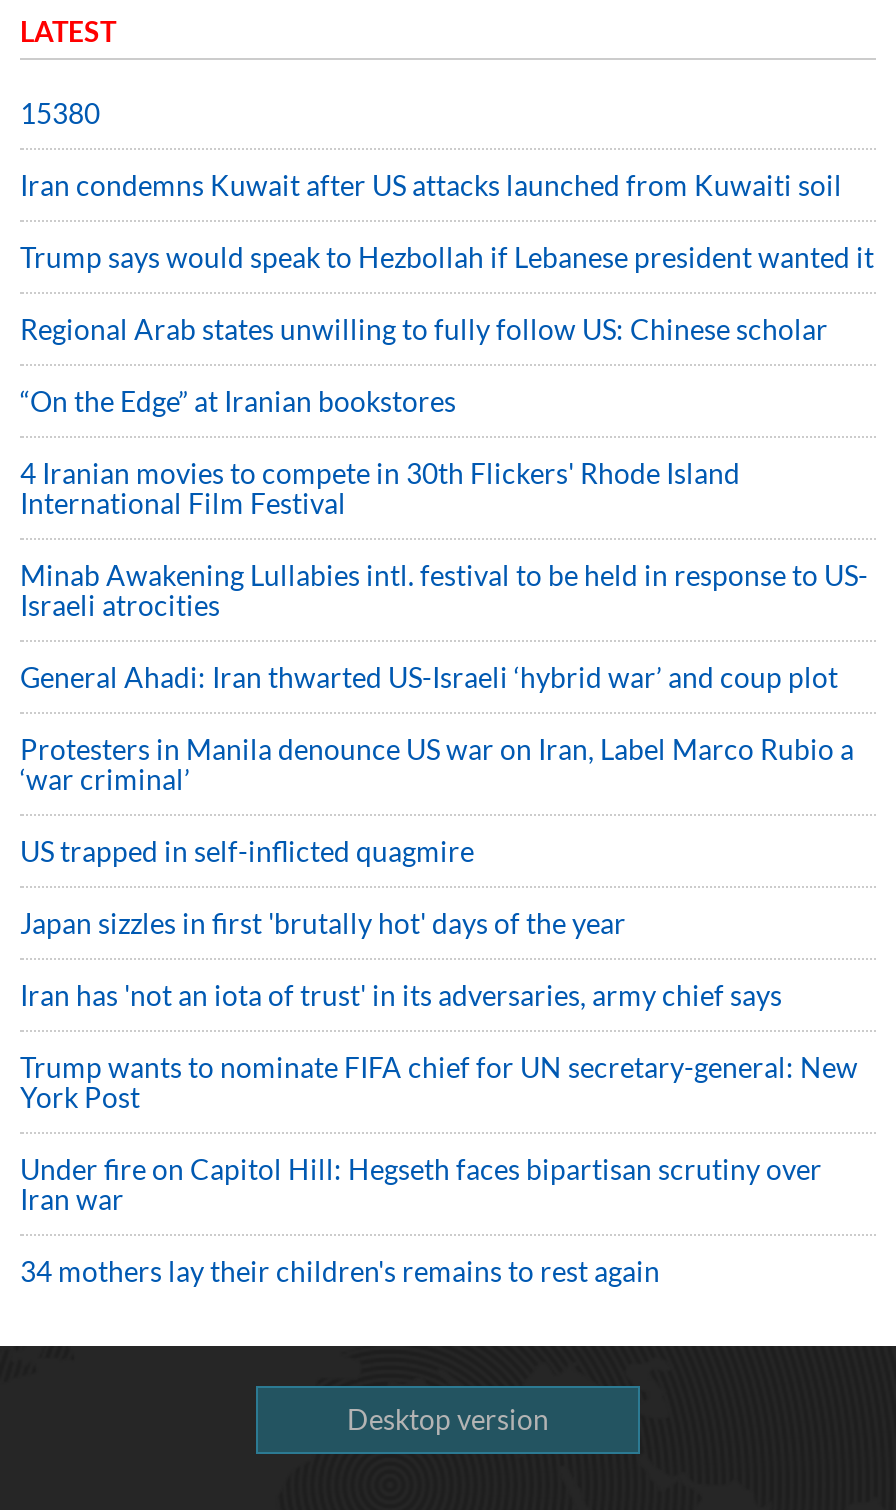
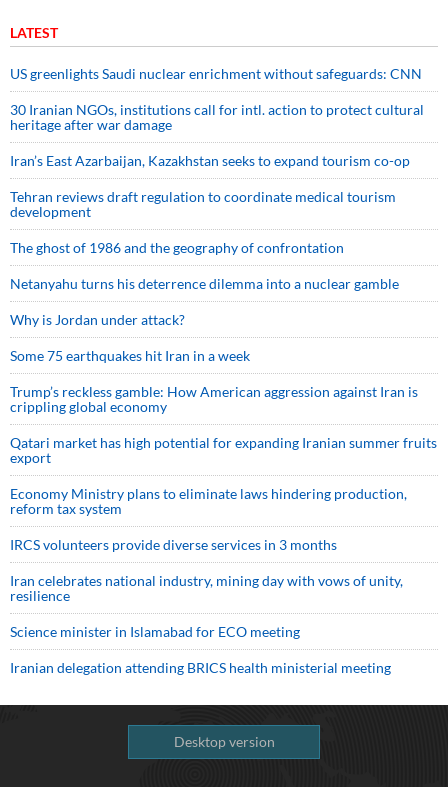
- 15380
+ US greenlights Saudi nuclear enrichment without safeguards: CNN

- Iran condemns Kuwait after US attacks launched from Kuwaiti soil
+ 30 Iranian NGOs, institutions call for intl. action to protect cultural
+ heritage after war damage

- Trump says would speak to Hezbollah if Lebanese president wanted it
+ Iran’s East Azarbaijan, Kazakhstan seeks to expand tourism co-op

- Regional Arab states unwilling to fully follow US: Chinese scholar
+ Tehran reviews draft regulation to coordinate medical tourism
+ development

- “On the Edge” at Iranian bookstores
+ The ghost of 1986 and the geography of confrontation

- 4 Iranian movies to compete in 30th Flickers' Rhode Island
- International Film Festival
+ Netanyahu turns his deterrence dilemma into a nuclear gamble

- Minab Awakening Lullabies intl. festival to be held in response to US-
- Israeli atrocities
+ Why is Jordan under attack?

- General Ahadi: Iran thwarted US-Israeli ‘hybrid war’ and coup plot
+ Some 75 earthquakes hit Iran in a week

- Protesters in Manila denounce US war on Iran, Label Marco Rubio a
- ‘war criminal’
+ Trump’s reckless gamble: How American aggression against Iran is
+ crippling global economy

- US trapped in self-inflicted quagmire
+ Qatari market has high potential for expanding Iranian summer fruits
+ export

- Japan sizzles in first 'brutally hot' days of the year
+ Economy Ministry plans to eliminate laws hindering production,
+ reform tax system

- Iran has 'not an iota of trust' in its adversaries, army chief says
+ IRCS volunteers provide diverse services in 3 months

- Trump wants to nominate FIFA chief for UN secretary-general: New
- York Post
+ Iran celebrates national industry, mining day with vows of unity,
+ resilience

- Under fire on Capitol Hill: Hegseth faces bipartisan scrutiny over
- Iran war
+ Science minister in Islamabad for ECO meeting

- 34 mothers lay their children's remains to rest again
+ Iranian delegation attending BRICS health ministerial meeting
